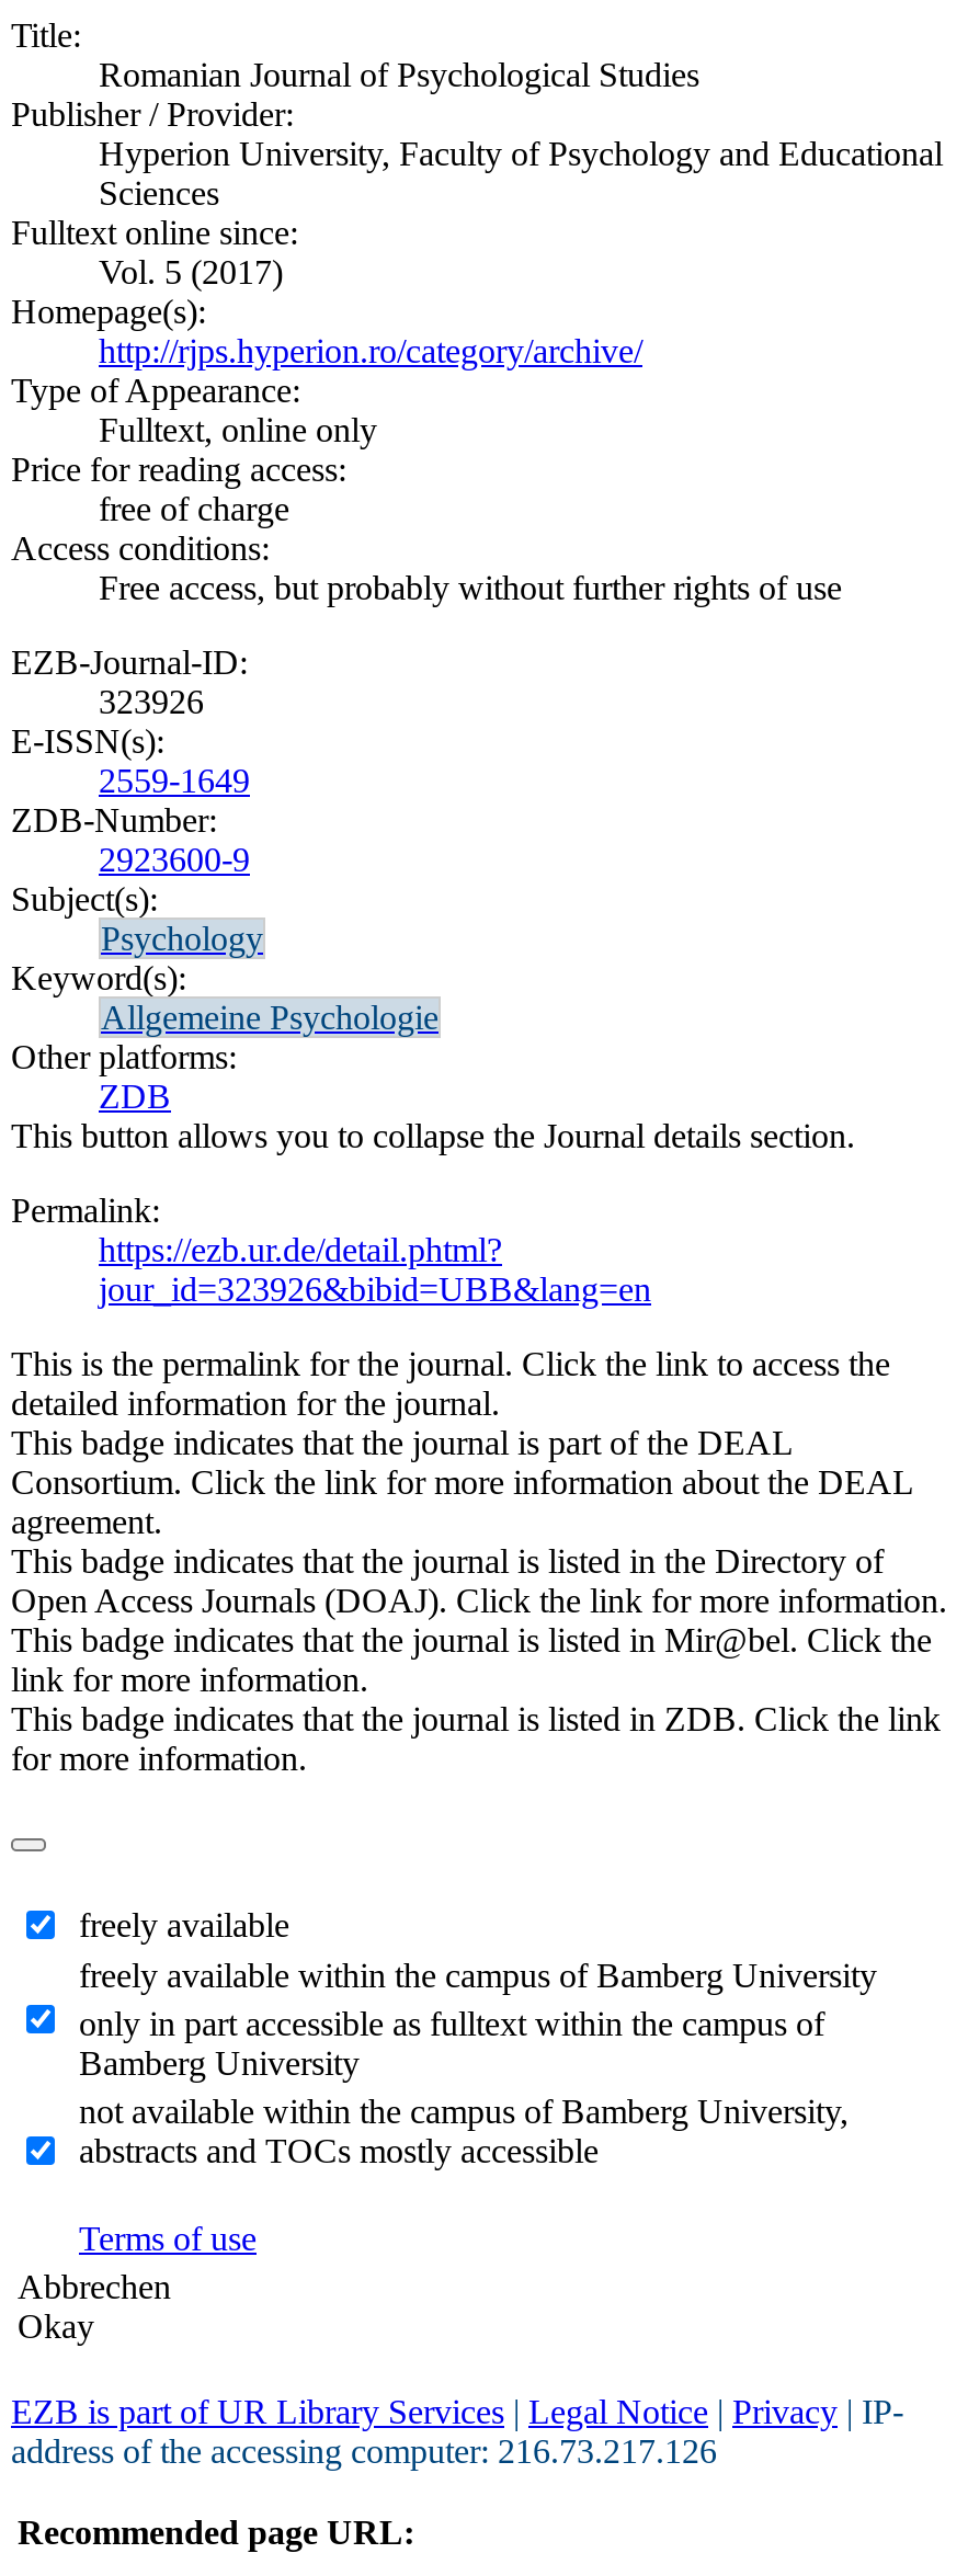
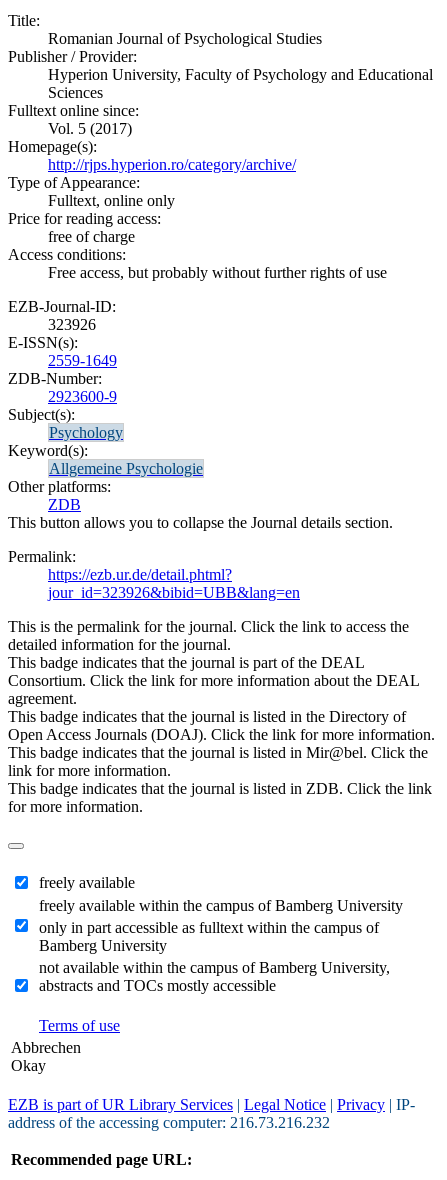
- address of the accessing computer: 216.73.217.126
+ address of the accessing computer: 216.73.216.232
